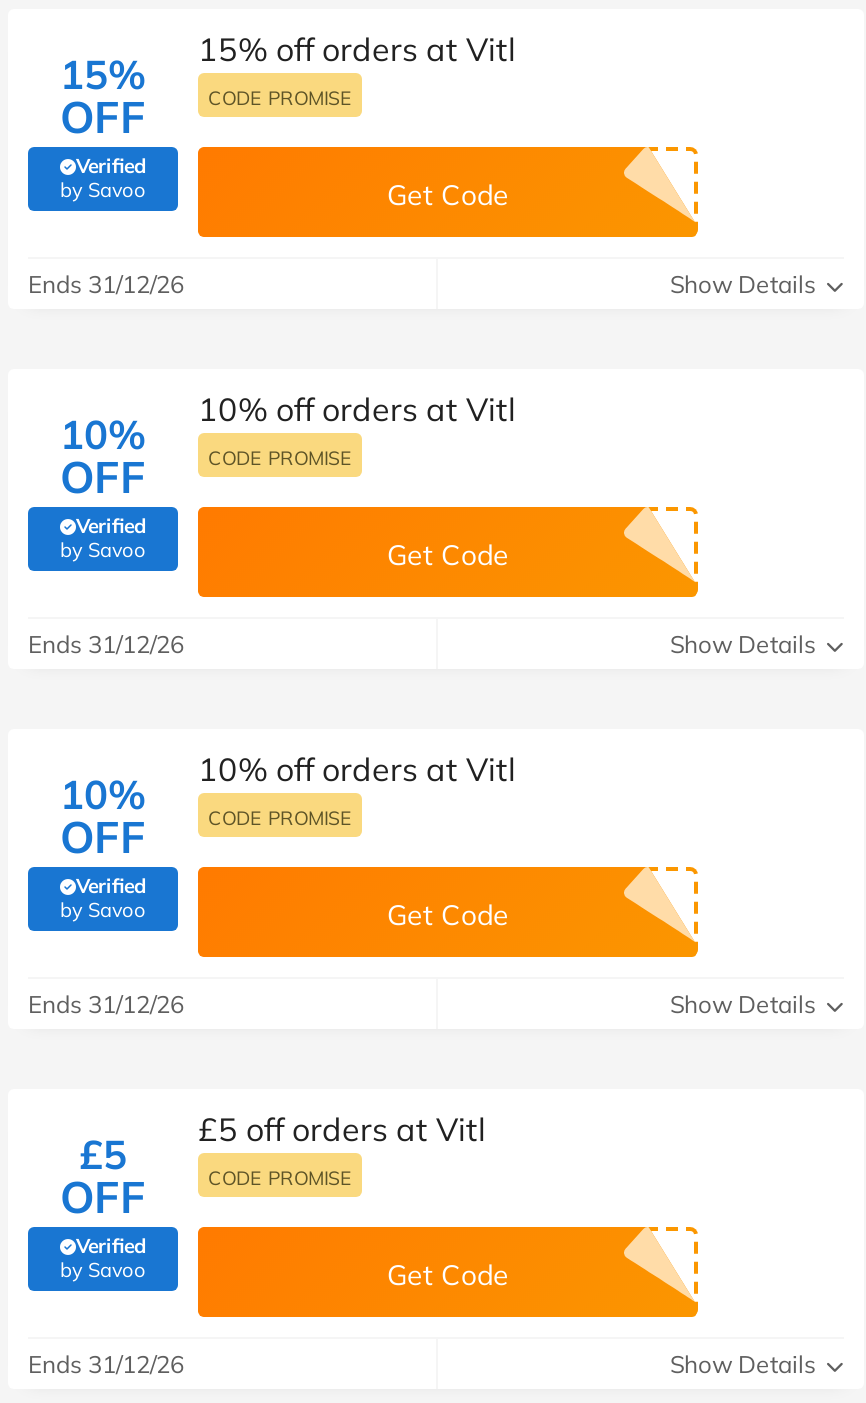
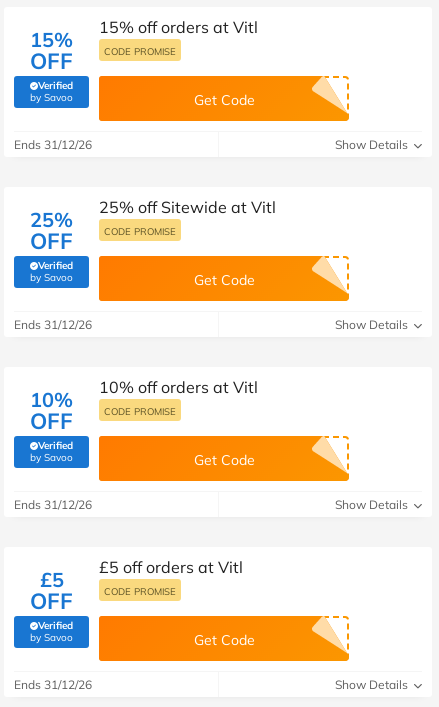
- 10% off orders at Vitl
+ 25% off Sitewide at Vitl

- 10%
+ 25%
